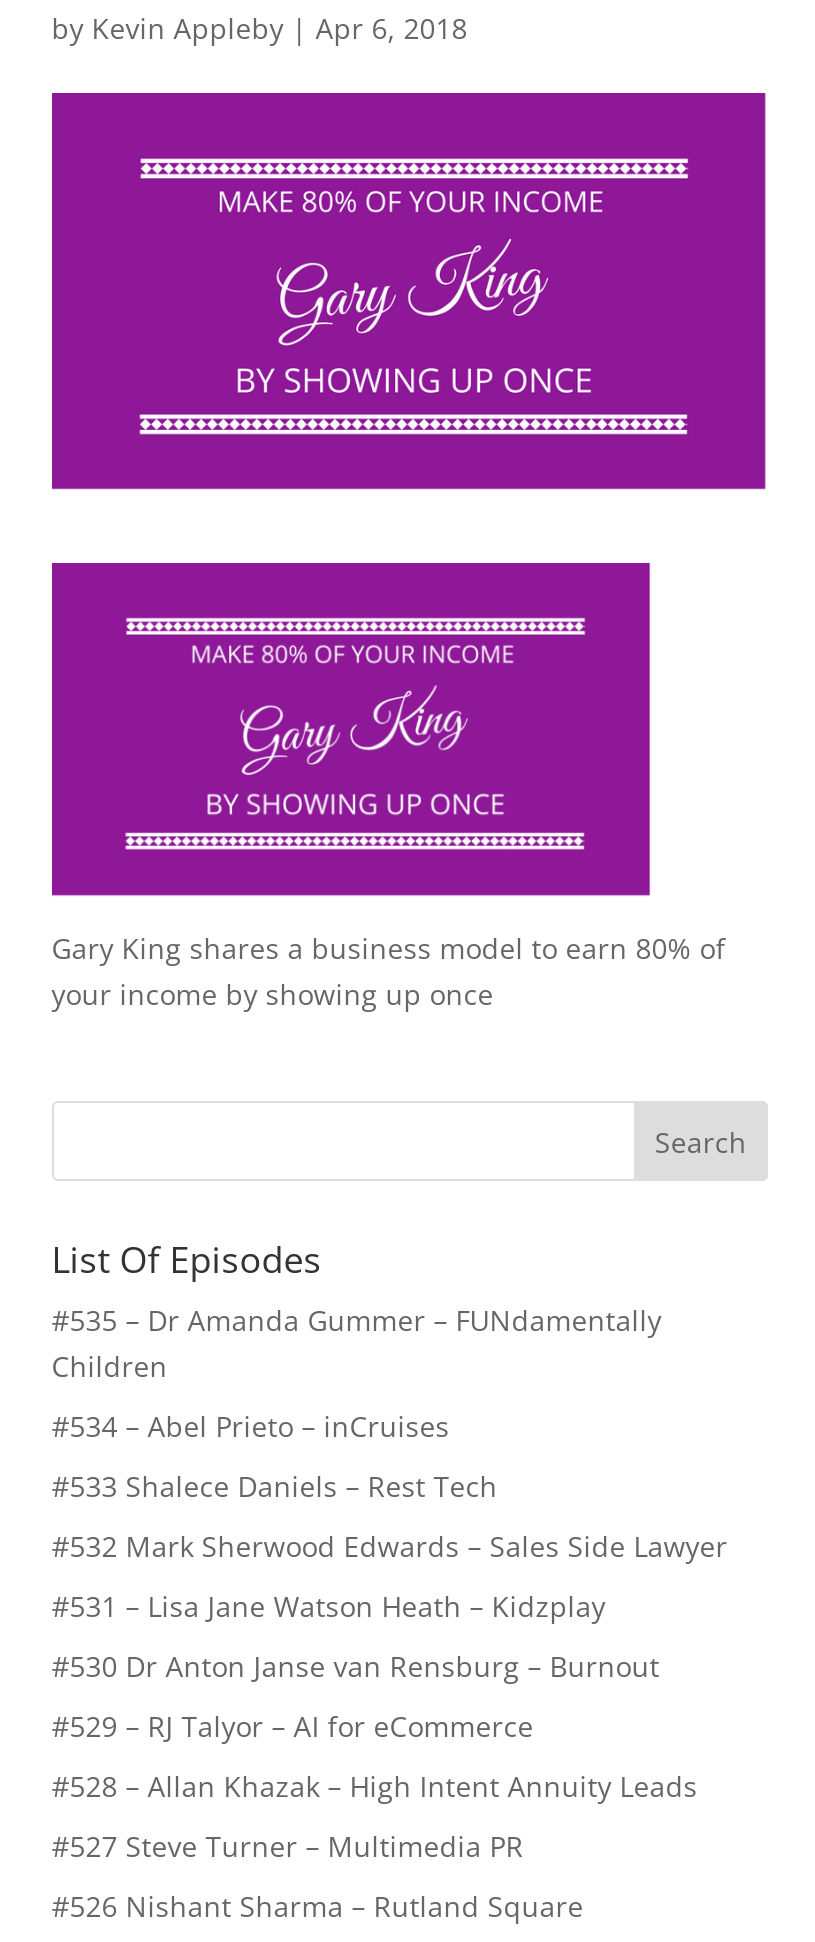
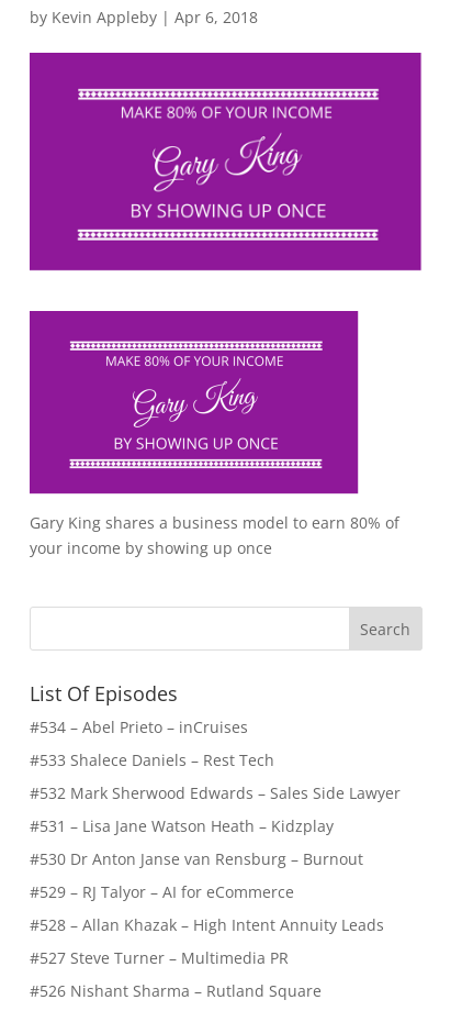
- #535 – Dr Amanda Gummer – FUNdamentally
- Children
